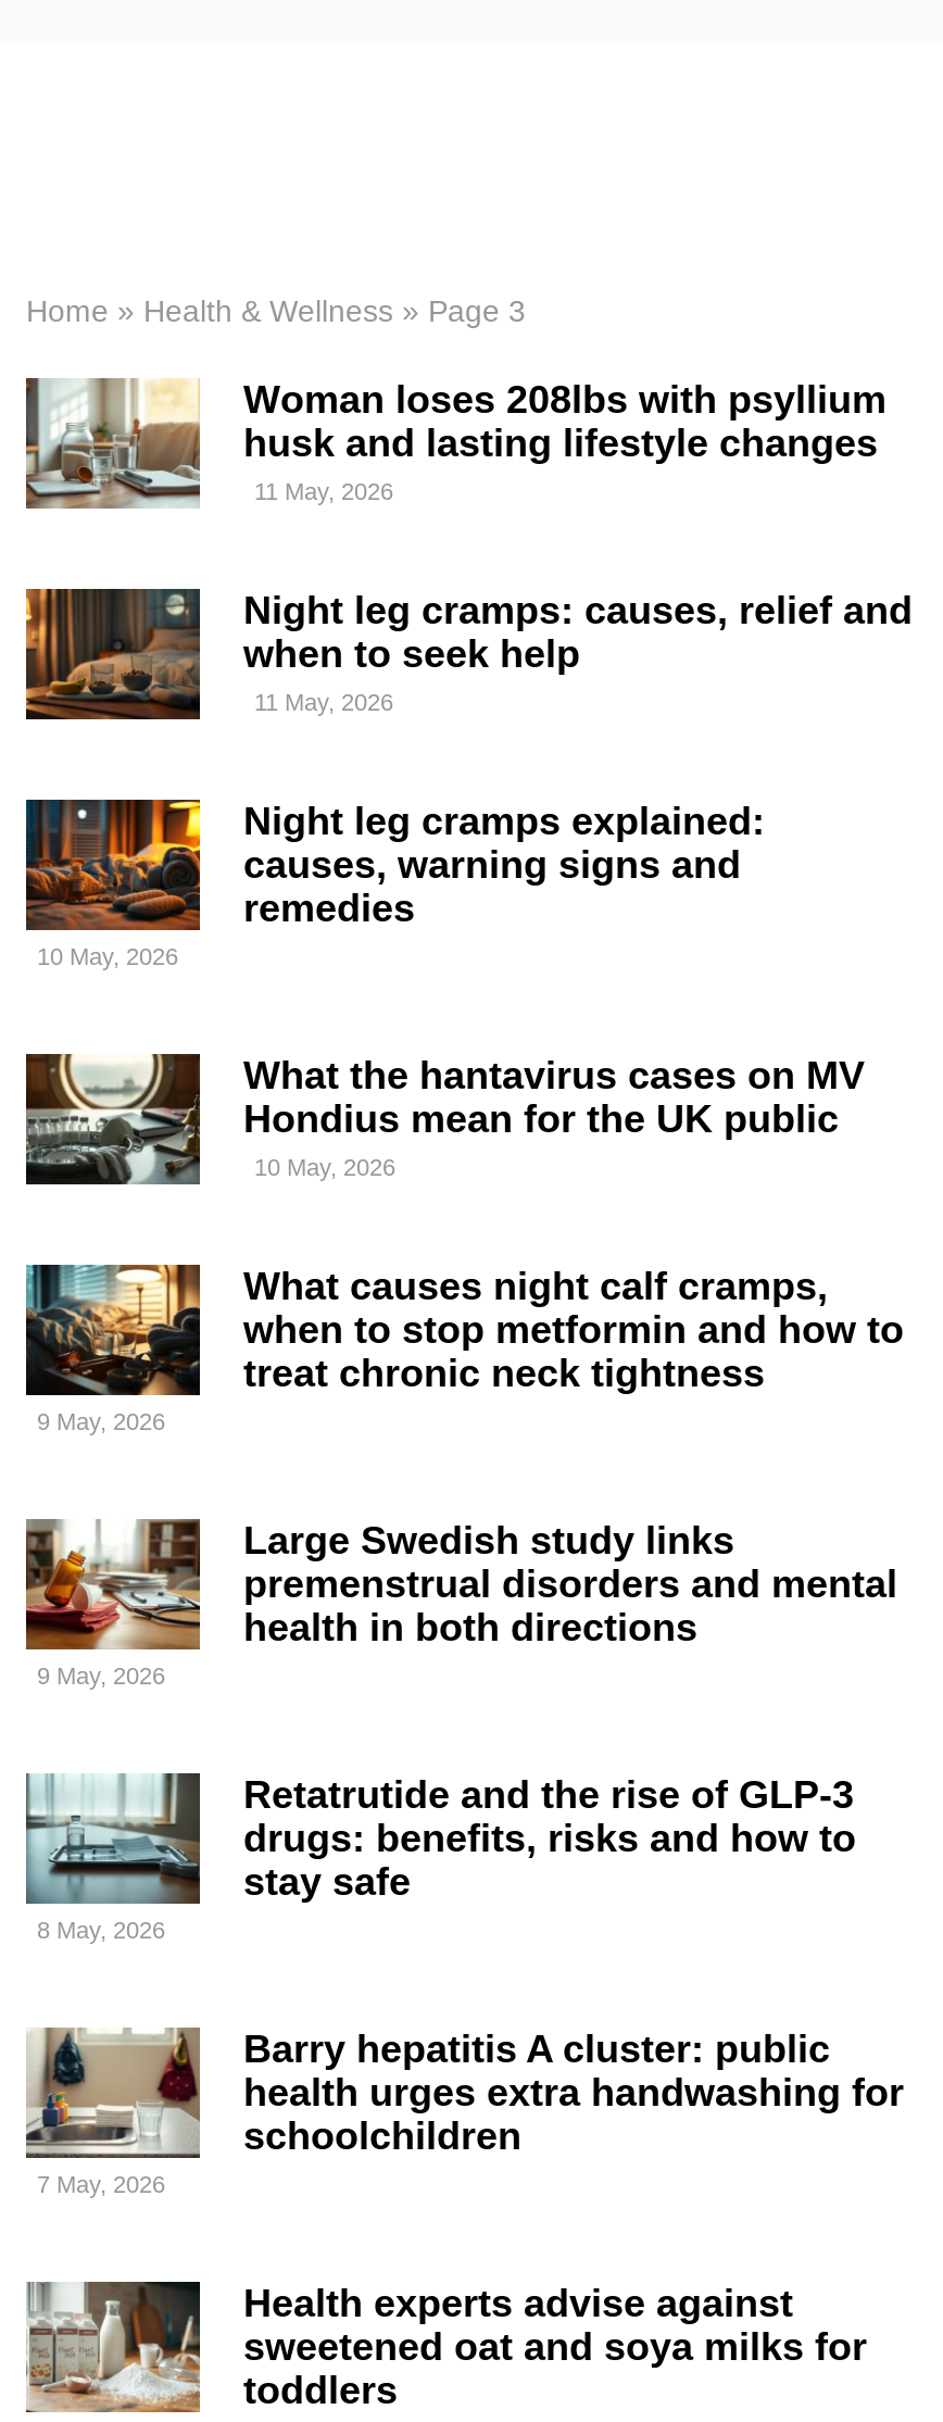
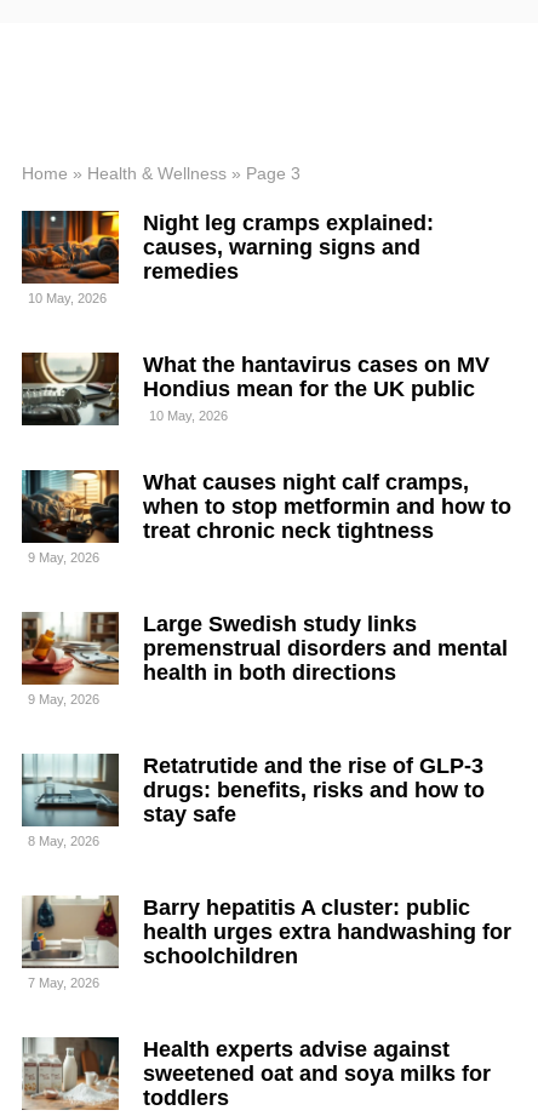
- [image]
- Woman loses 208lbs with psyllium
- husk and lasting lifestyle changes
- 11 May, 2026
- Night leg cramps: causes, relief and
- when to seek help
- 11 May, 2026

- [image]
